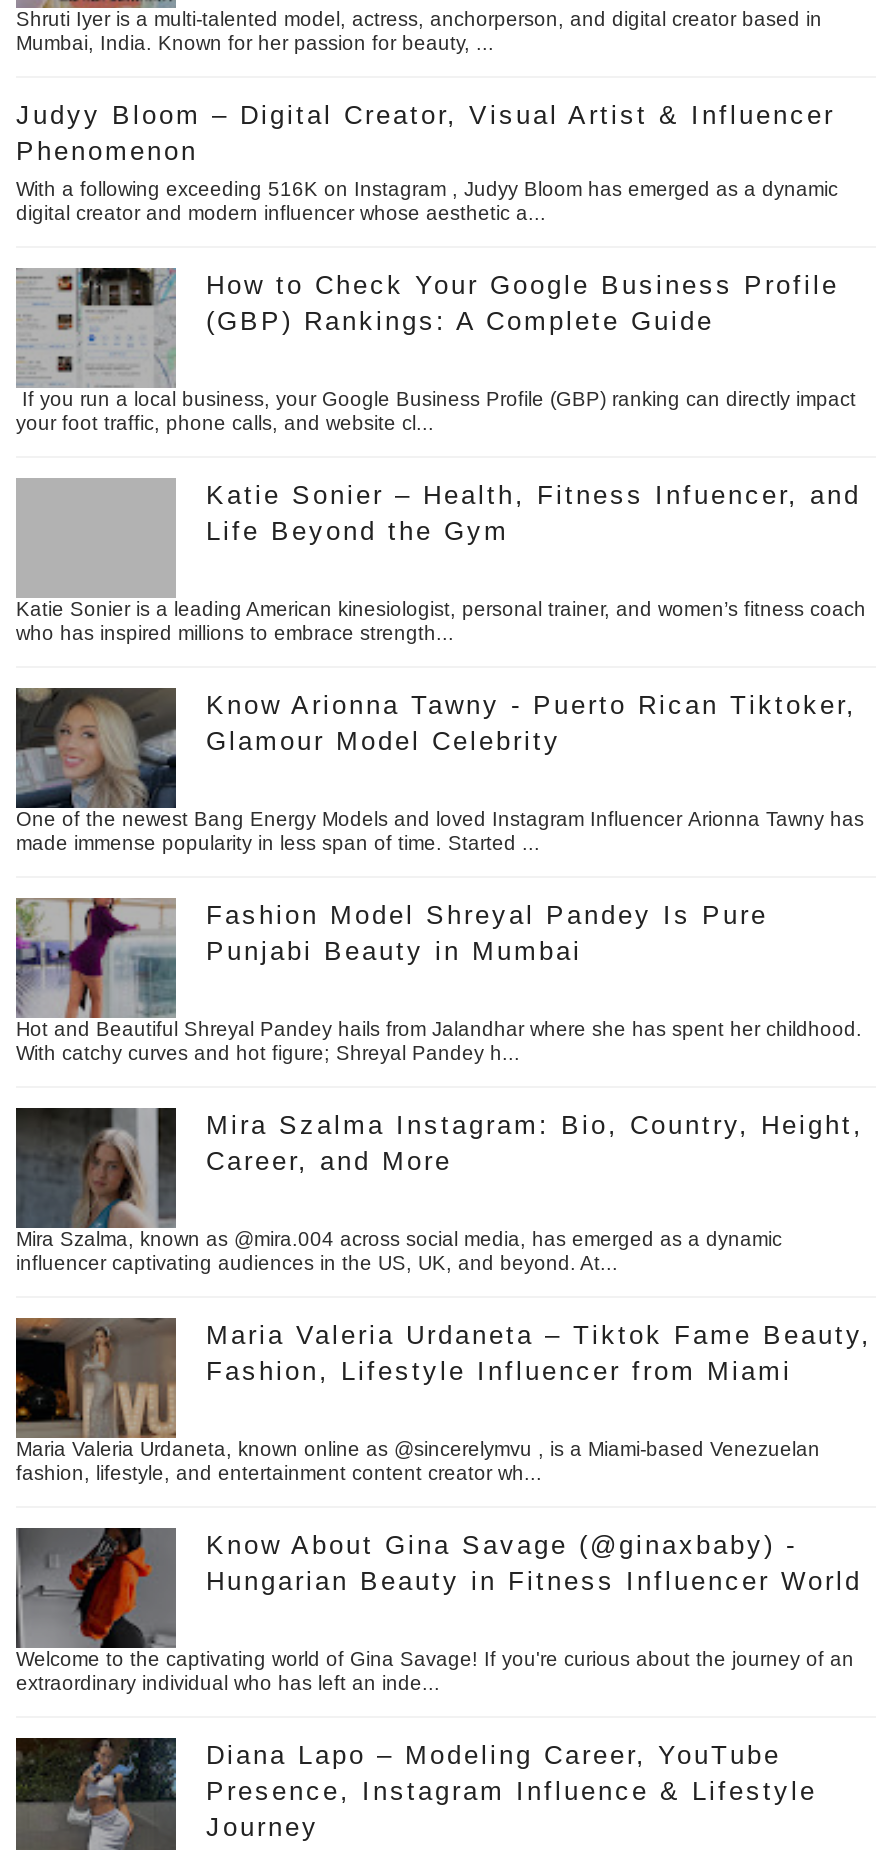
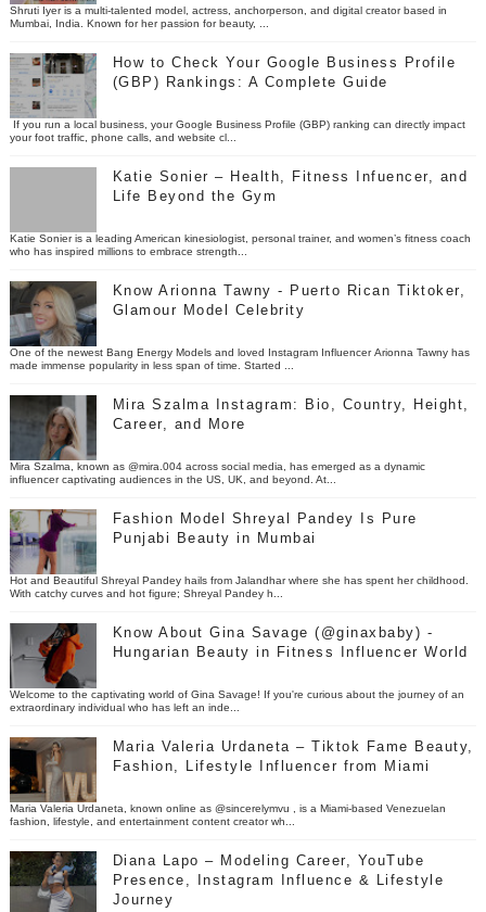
- Judyy Bloom – Digital Creator, Visual Artist & Influencer
- Phenomenon
- With a following exceeding 516K on Instagram , Judyy Bloom has emerged as a dynamic
- digital creator and modern influencer whose aesthetic a...

moved down: [image] | Hot and Beautiful Shreyal Pandey hails from Jalandhar where she has spent her childhood. | With catchy curves and hot figure; Shreyal Pandey h...

moved down: Fashion Model Shreyal Pandey Is Pure | Punjabi Beauty in Mumbai

moved up: [image] | Mira Szalma Instagram: Bio, Country, Height, | Career, and More | Mira Szalma, known as @mira.004 across social media, has emerged as a dynamic | influencer captivating audiences in the US, UK, and beyond. At...

moved down: [image] | Maria Valeria Urdaneta, known online as @sincerelymvu , is a Miami-based Venezuelan | fashion, lifestyle, and entertainment content creator wh...

moved down: Maria Valeria Urdaneta – Tiktok Fame Beauty, | Fashion, Lifestyle Influencer from Miami

moved up: [image] | Know About Gina Savage (@ginaxbaby) - | Hungarian Beauty in Fitness Influencer World | Welcome to the captivating world of Gina Savage! If you're curious about the journey of an | extraordinary individual who has left an inde...
